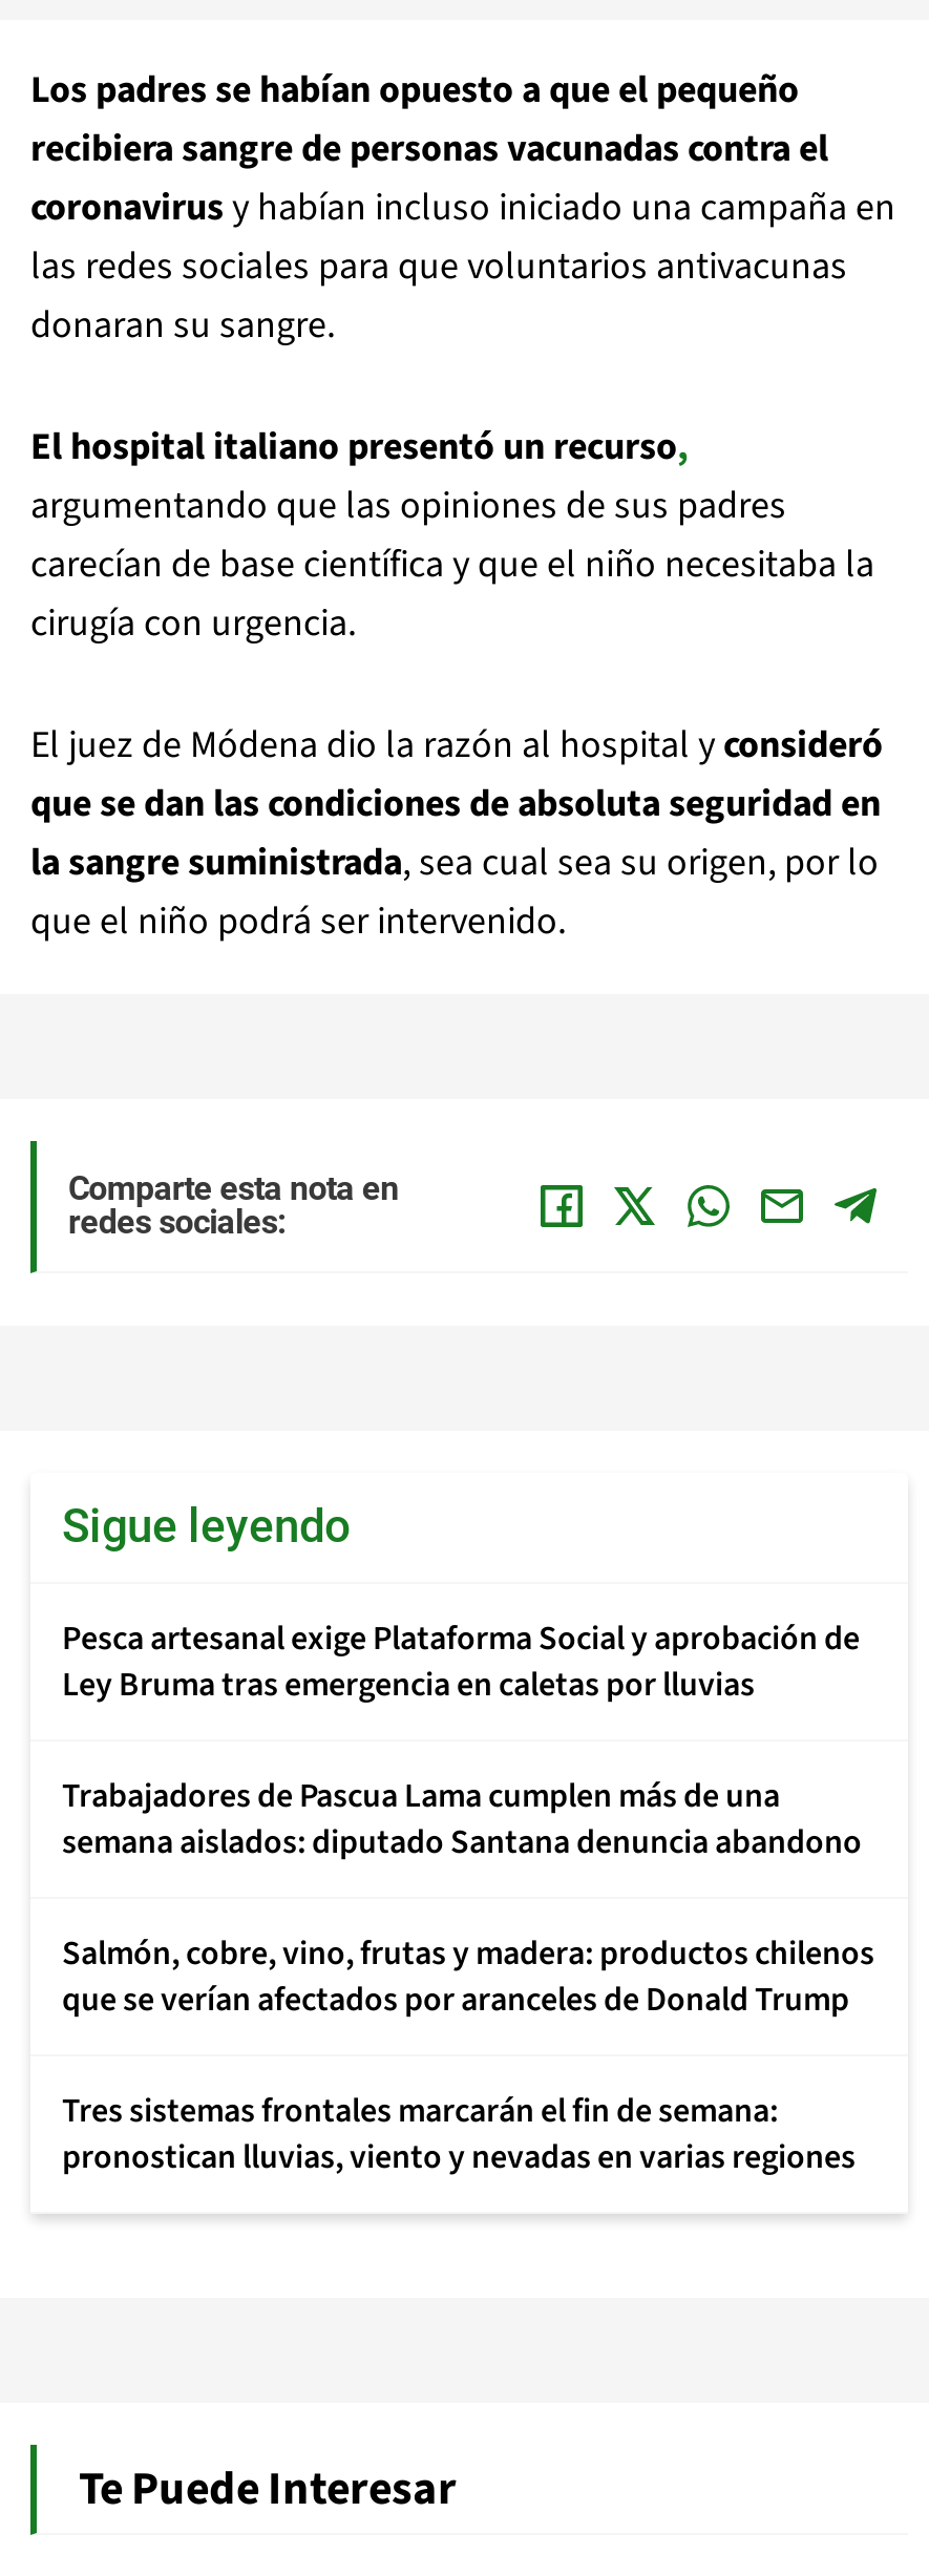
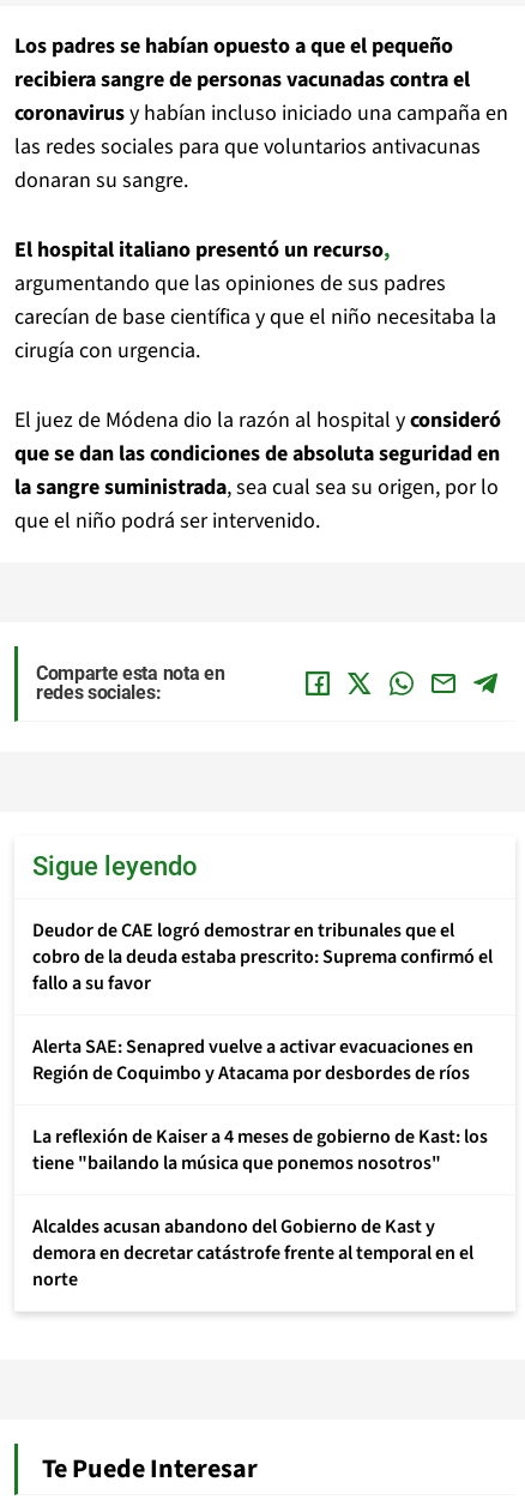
- Pesca artesanal exige Plataforma Social y aprobación de
- Ley Bruma tras emergencia en caletas por lluvias
+ Deudor de CAE logró demostrar en tribunales que el
+ cobro de la deuda estaba prescrito: Suprema confirmó el
+ fallo a su favor

- Trabajadores de Pascua Lama cumplen más de una
- semana aislados: diputado Santana denuncia abandono
+ Alerta SAE: Senapred vuelve a activar evacuaciones en
+ Región de Coquimbo y Atacama por desbordes de ríos

- Salmón, cobre, vino, frutas y madera: productos chilenos
- que se verían afectados por aranceles de Donald Trump
+ La reflexión de Kaiser a 4 meses de gobierno de Kast: los
+ tiene "bailando la música que ponemos nosotros"

- Tres sistemas frontales marcarán el fin de semana:
- pronostican lluvias, viento y nevadas en varias regiones
+ Alcaldes acusan abandono del Gobierno de Kast y
+ demora en decretar catástrofe frente al temporal en el
+ norte
